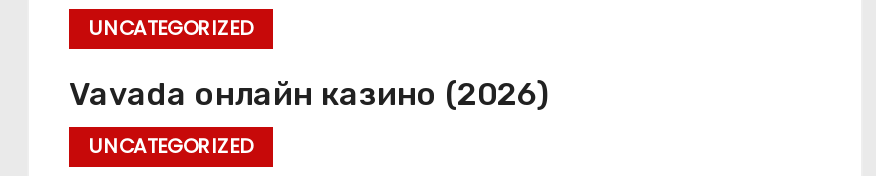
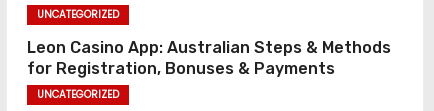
- Vavada онлайн казино (2026)
+ Leon Casino App: Australian Steps & Methods
+ for Registration, Bonuses & Payments
